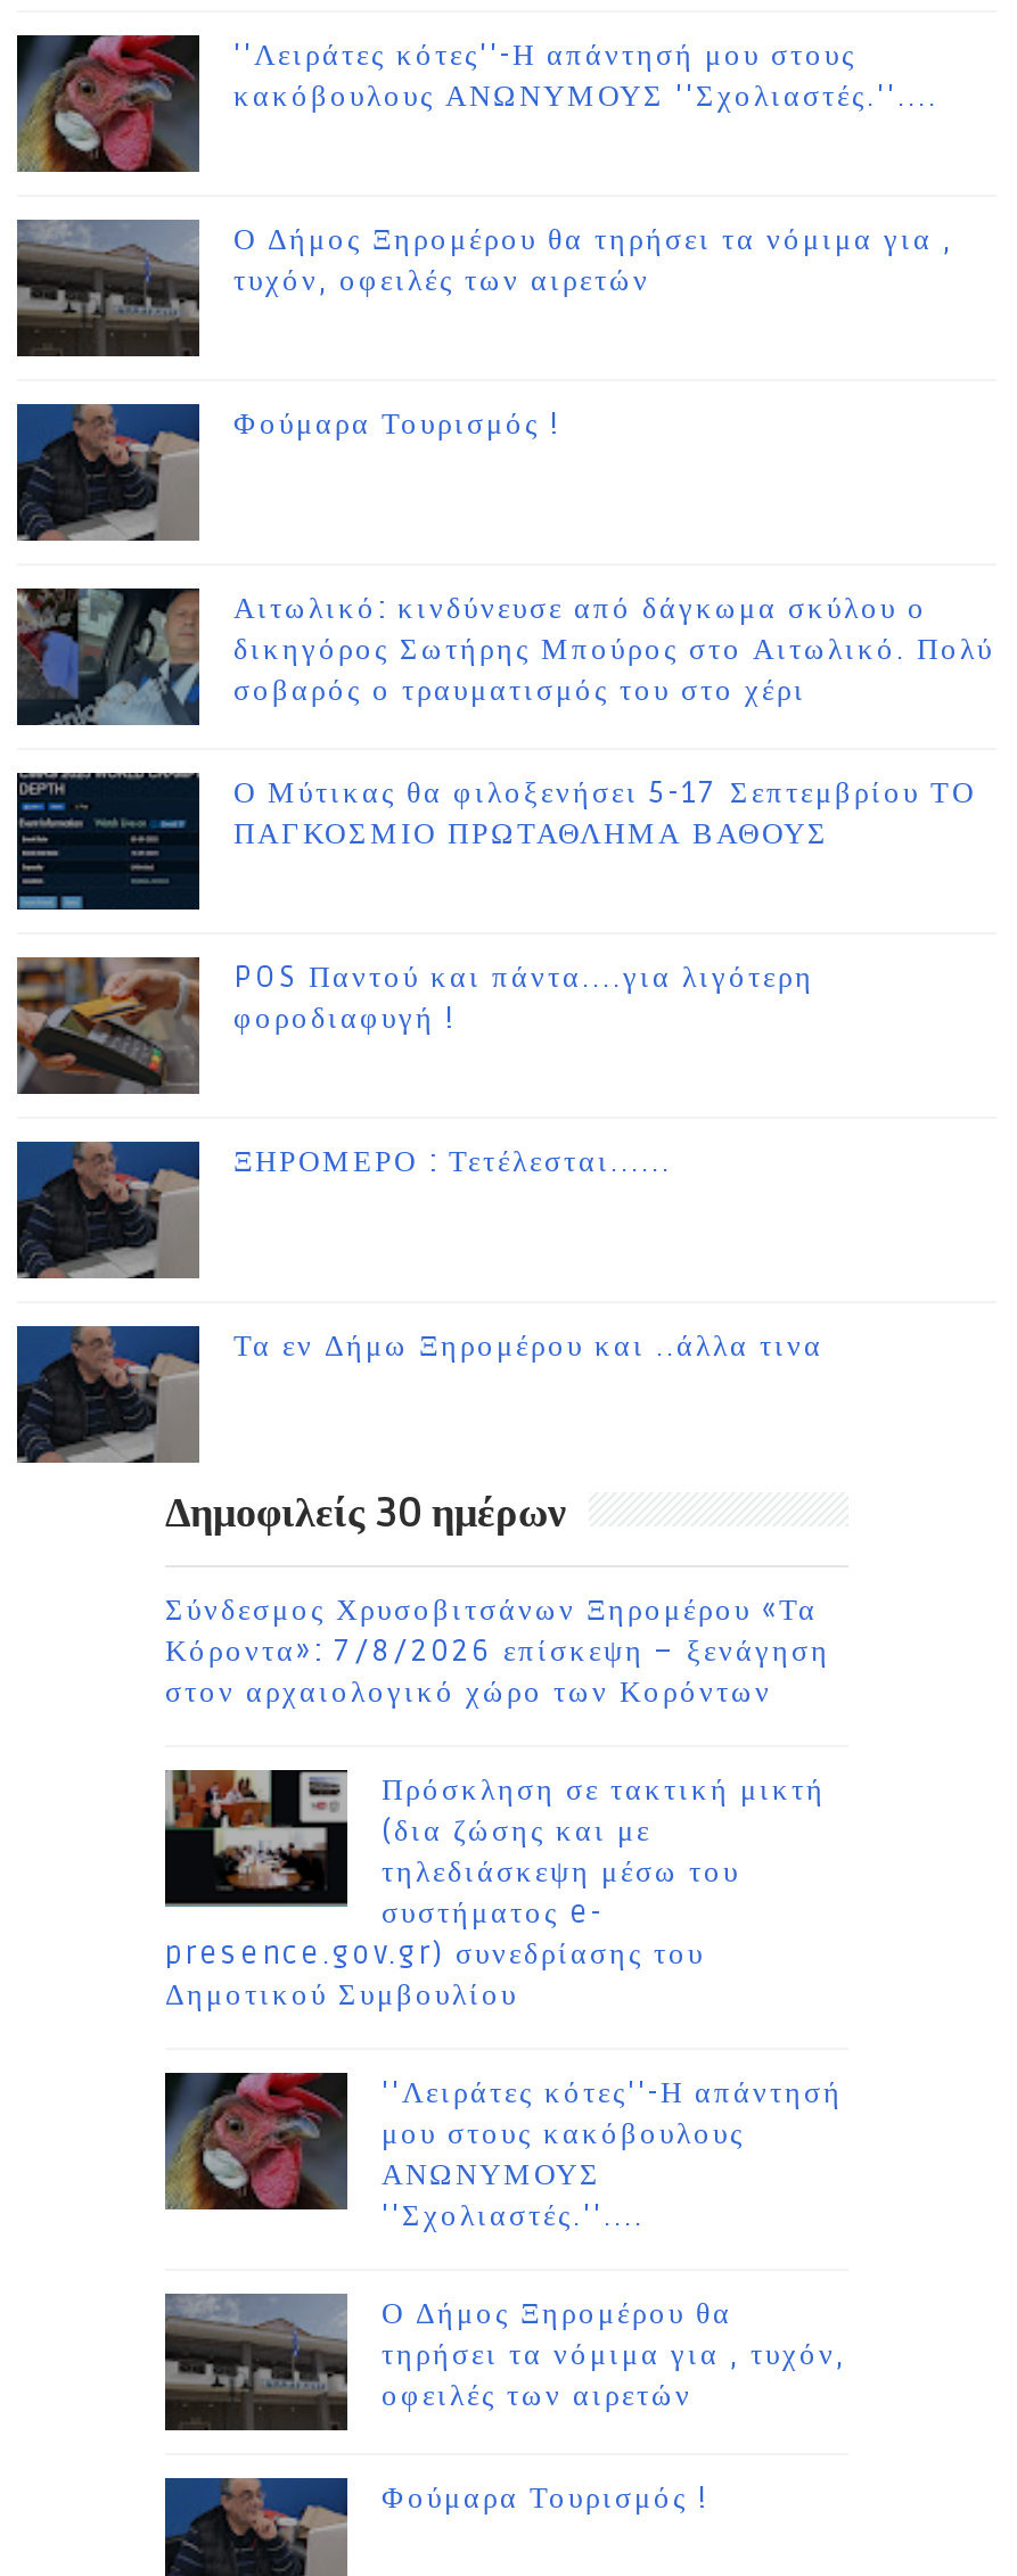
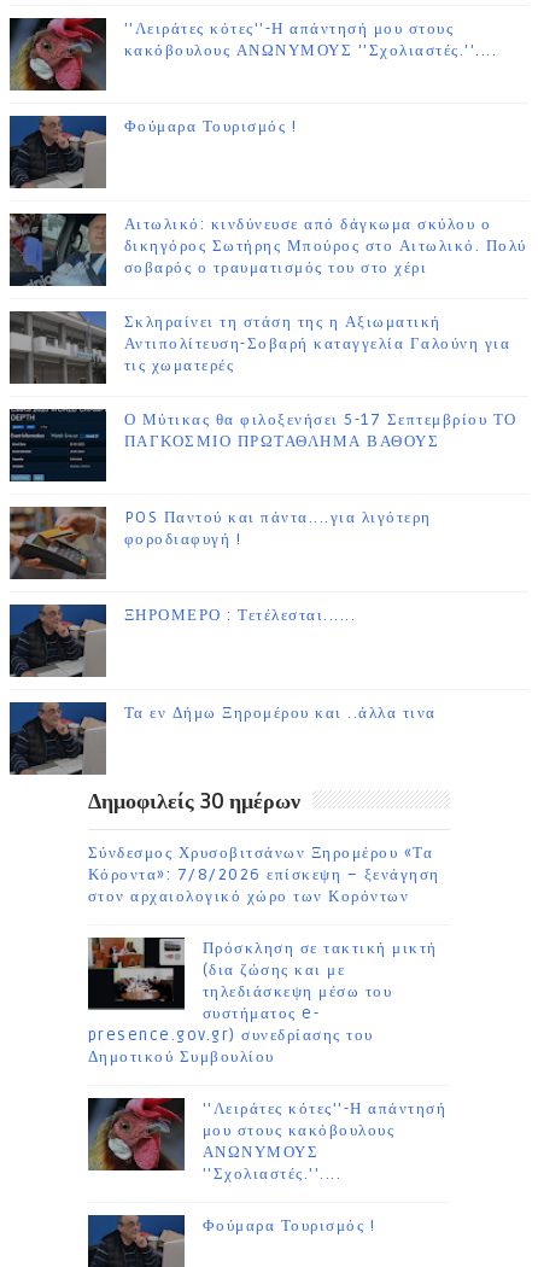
- [image]
- Ο Δήμος Ξηρομέρου θα τηρήσει τα νόμιμα για ,
- τυχόν, οφειλές των αιρετών

+ [image]
+ Σκληραίνει τη στάση της η Αξιωματική
+ Αντιπολίτευση-Σοβαρή καταγγελία Γαλούνη για
+ τις χωματερές

- [image]
- Ο Δήμος Ξηρομέρου θα
- τηρήσει τα νόμιμα για , τυχόν,
- οφειλές των αιρετών
